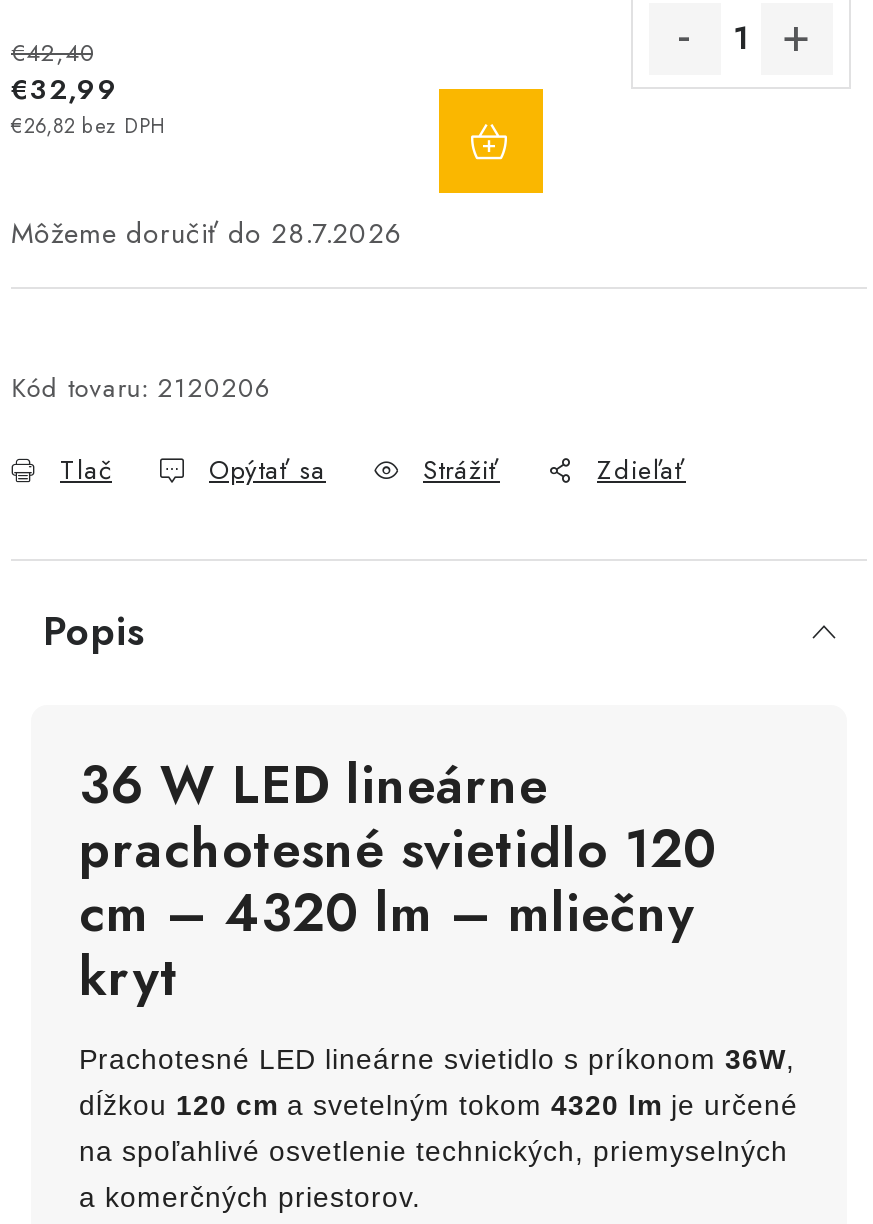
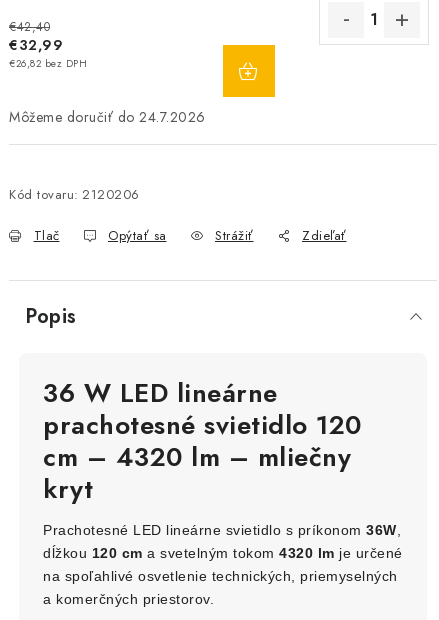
- 28.7.2026
+ 24.7.2026
